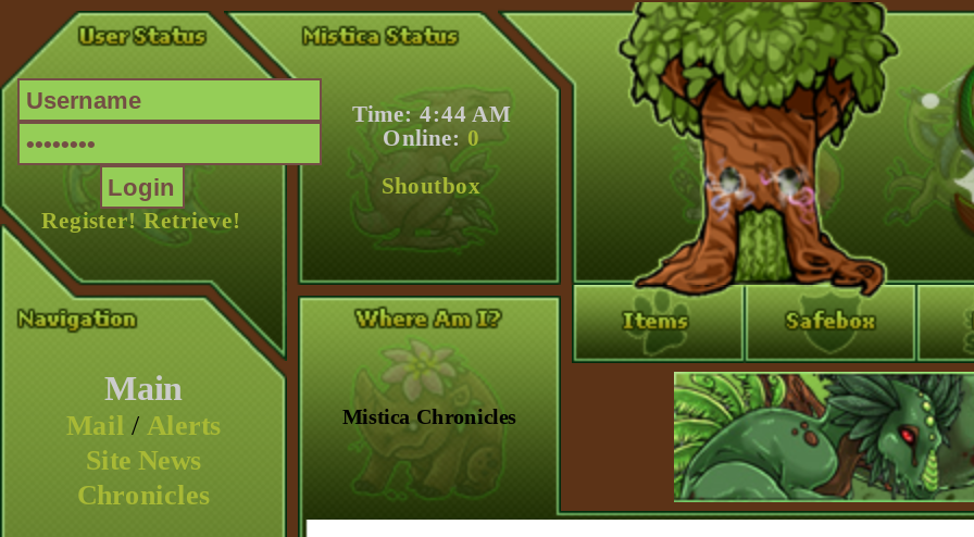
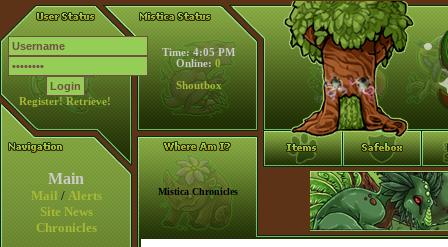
- Time: 4:44 AM
+ Time: 4:05 PM
